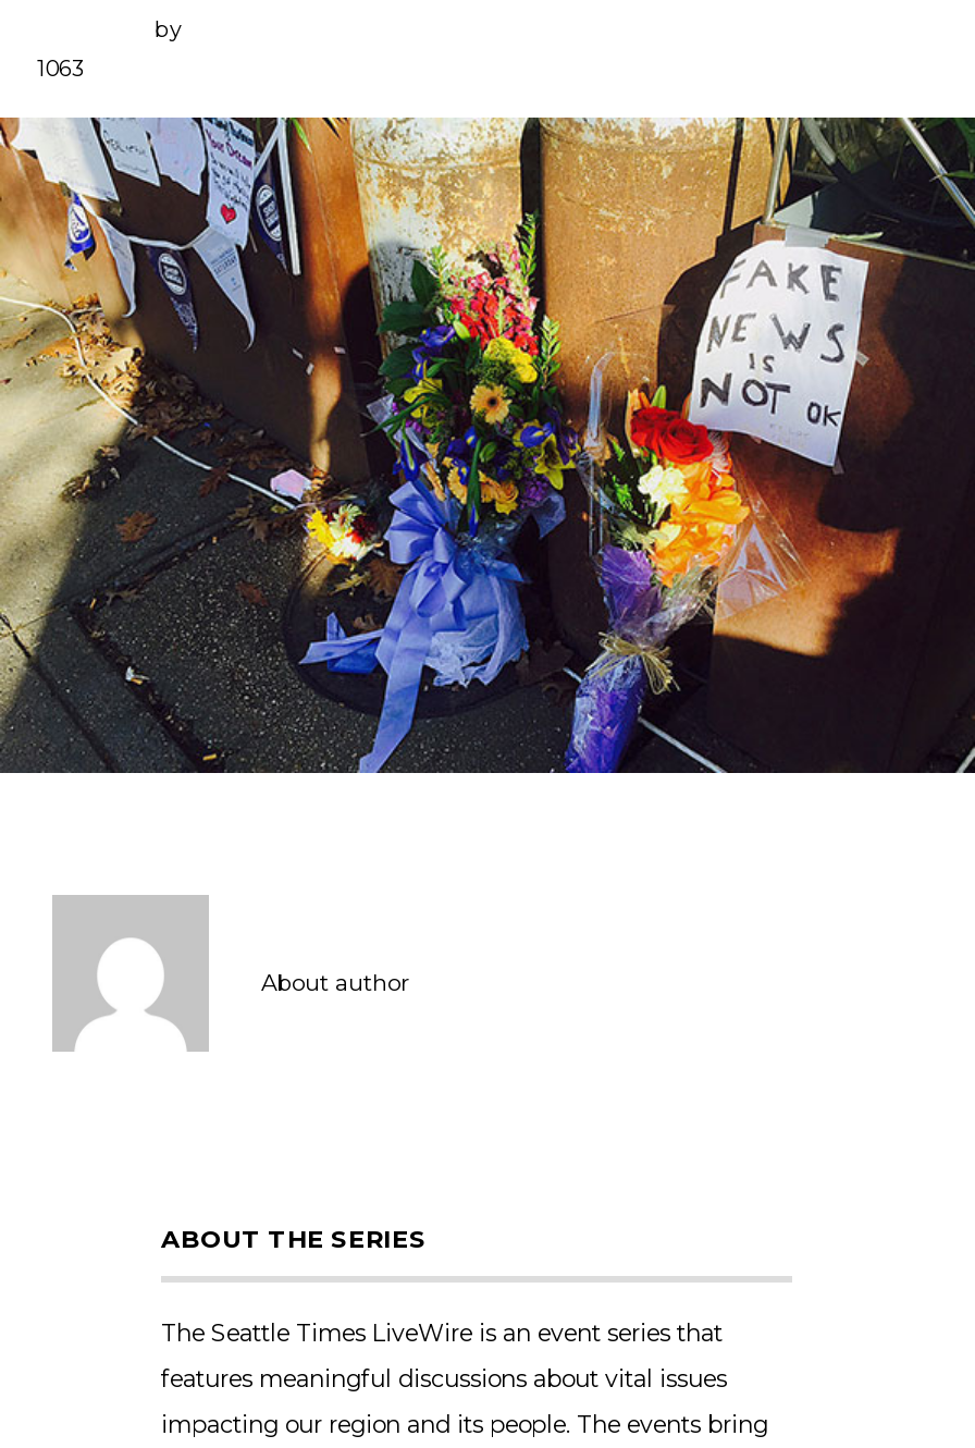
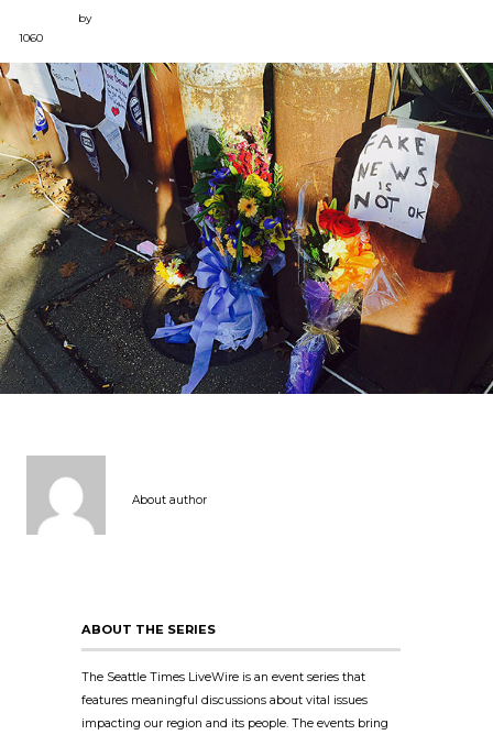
- 1063
+ 1060
